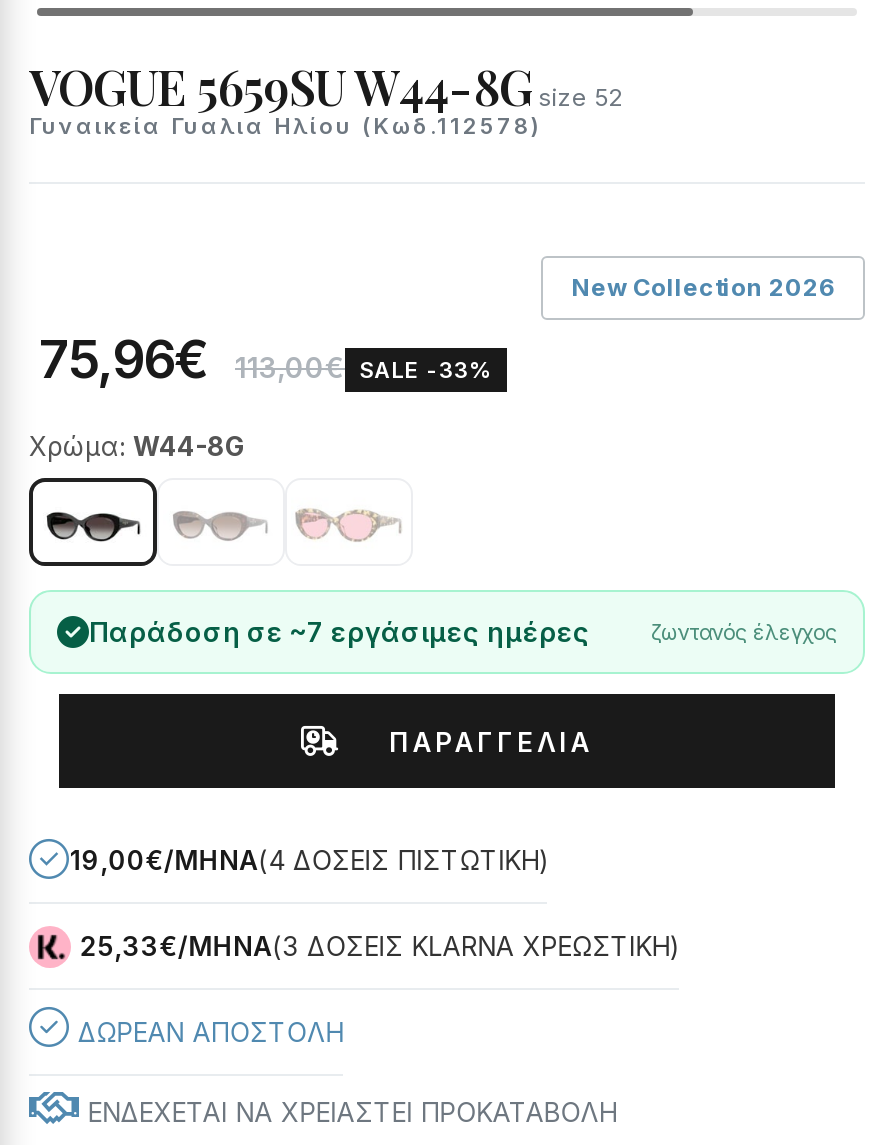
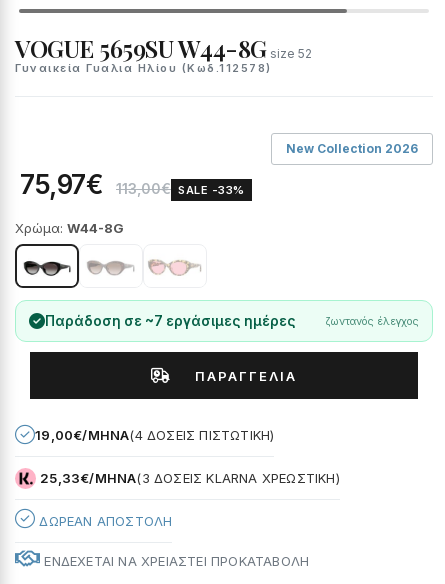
- 75,96€
+ 75,97€
